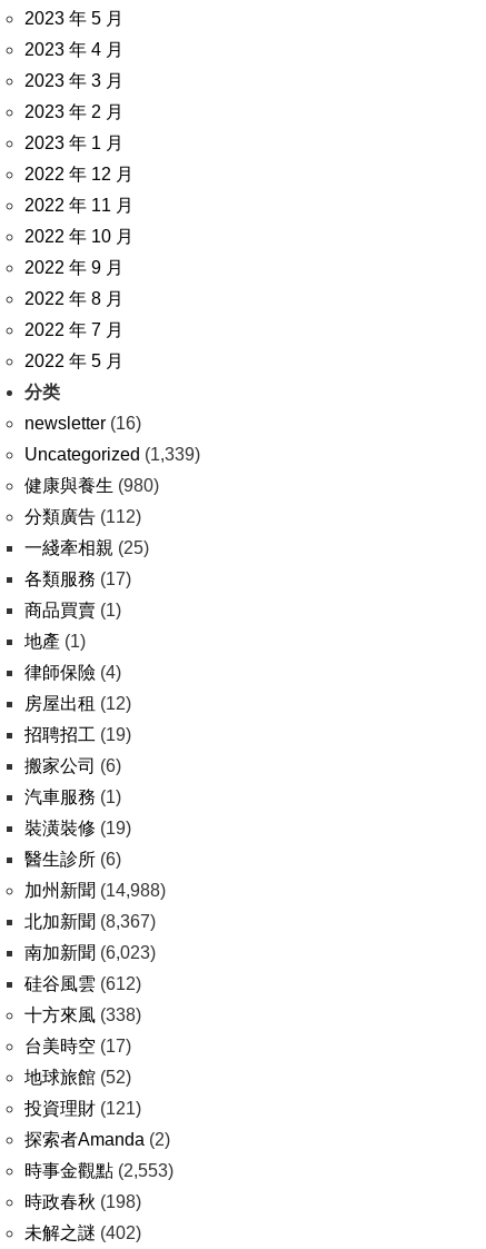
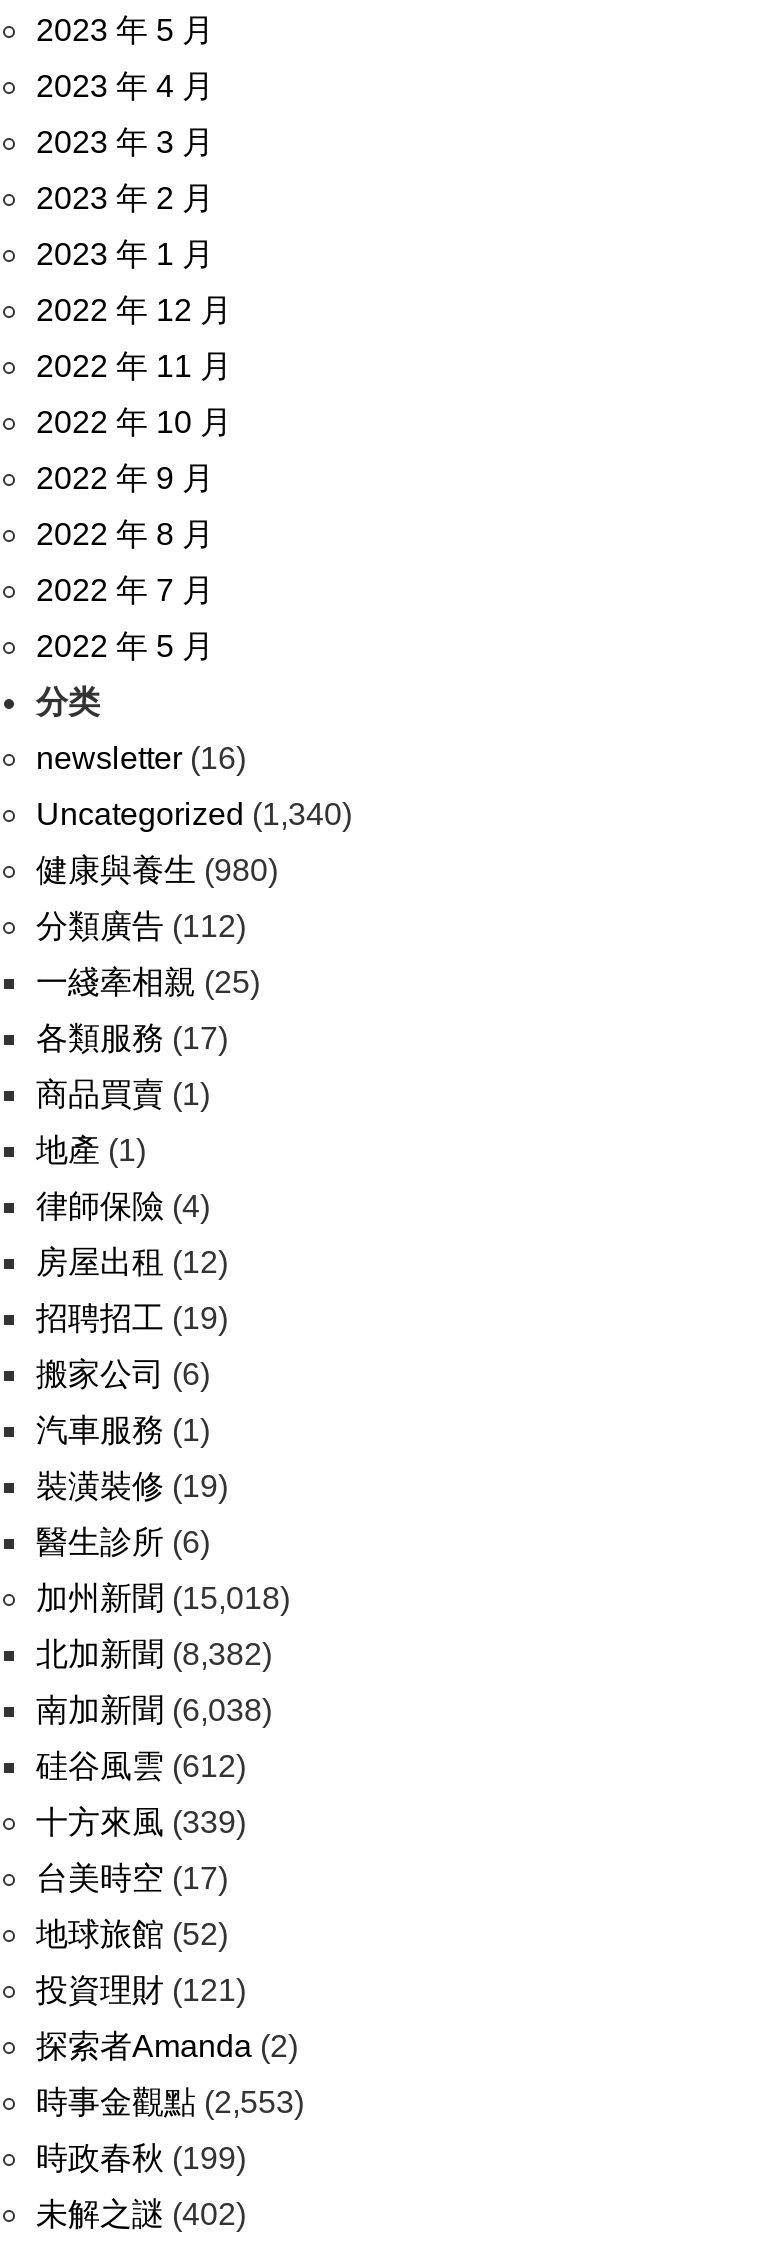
- Uncategorized (1,339)
+ Uncategorized (1,340)

- 加州新聞(14,988)
+ 加州新聞(15,018)

- 北加新聞(8,367)
+ 北加新聞(8,382)

- 南加新聞(6,023)
+ 南加新聞(6,038)

- 十方來風(338)
+ 十方來風(339)

- 時政春秋(198)
+ 時政春秋(199)
